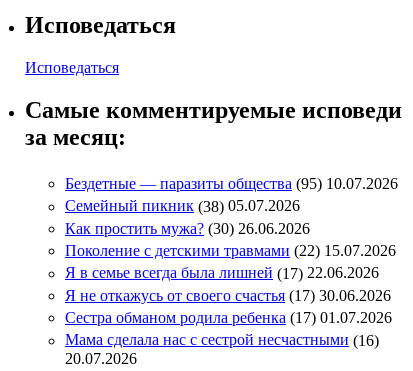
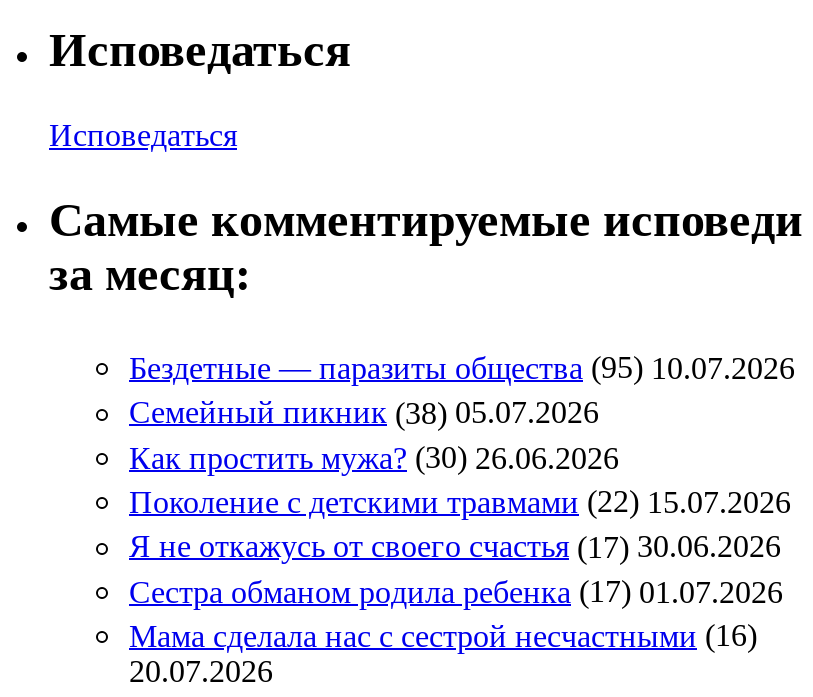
- Я в семье всегда была лишней (17) 22.06.2026
